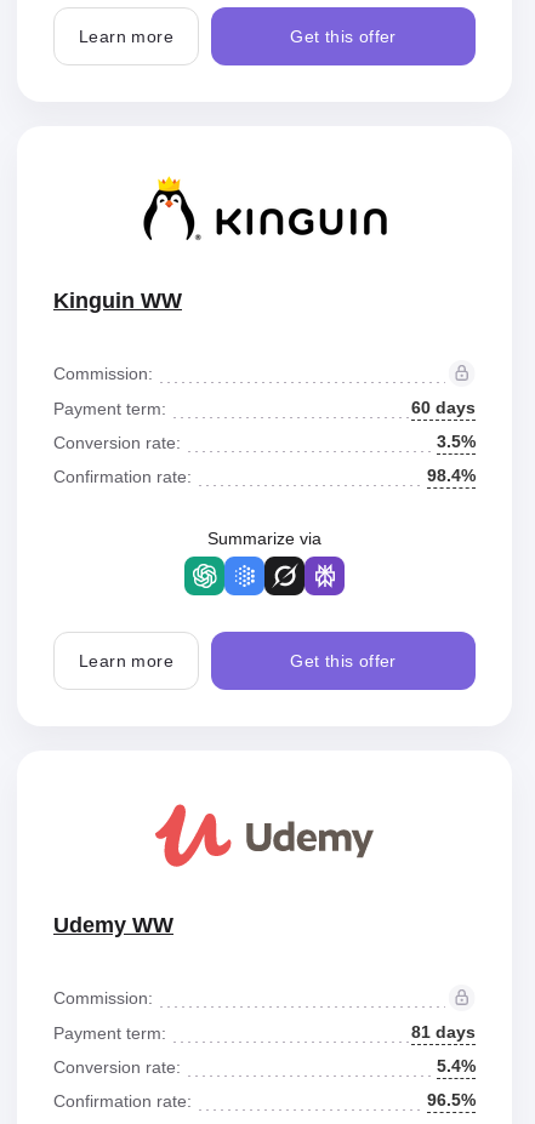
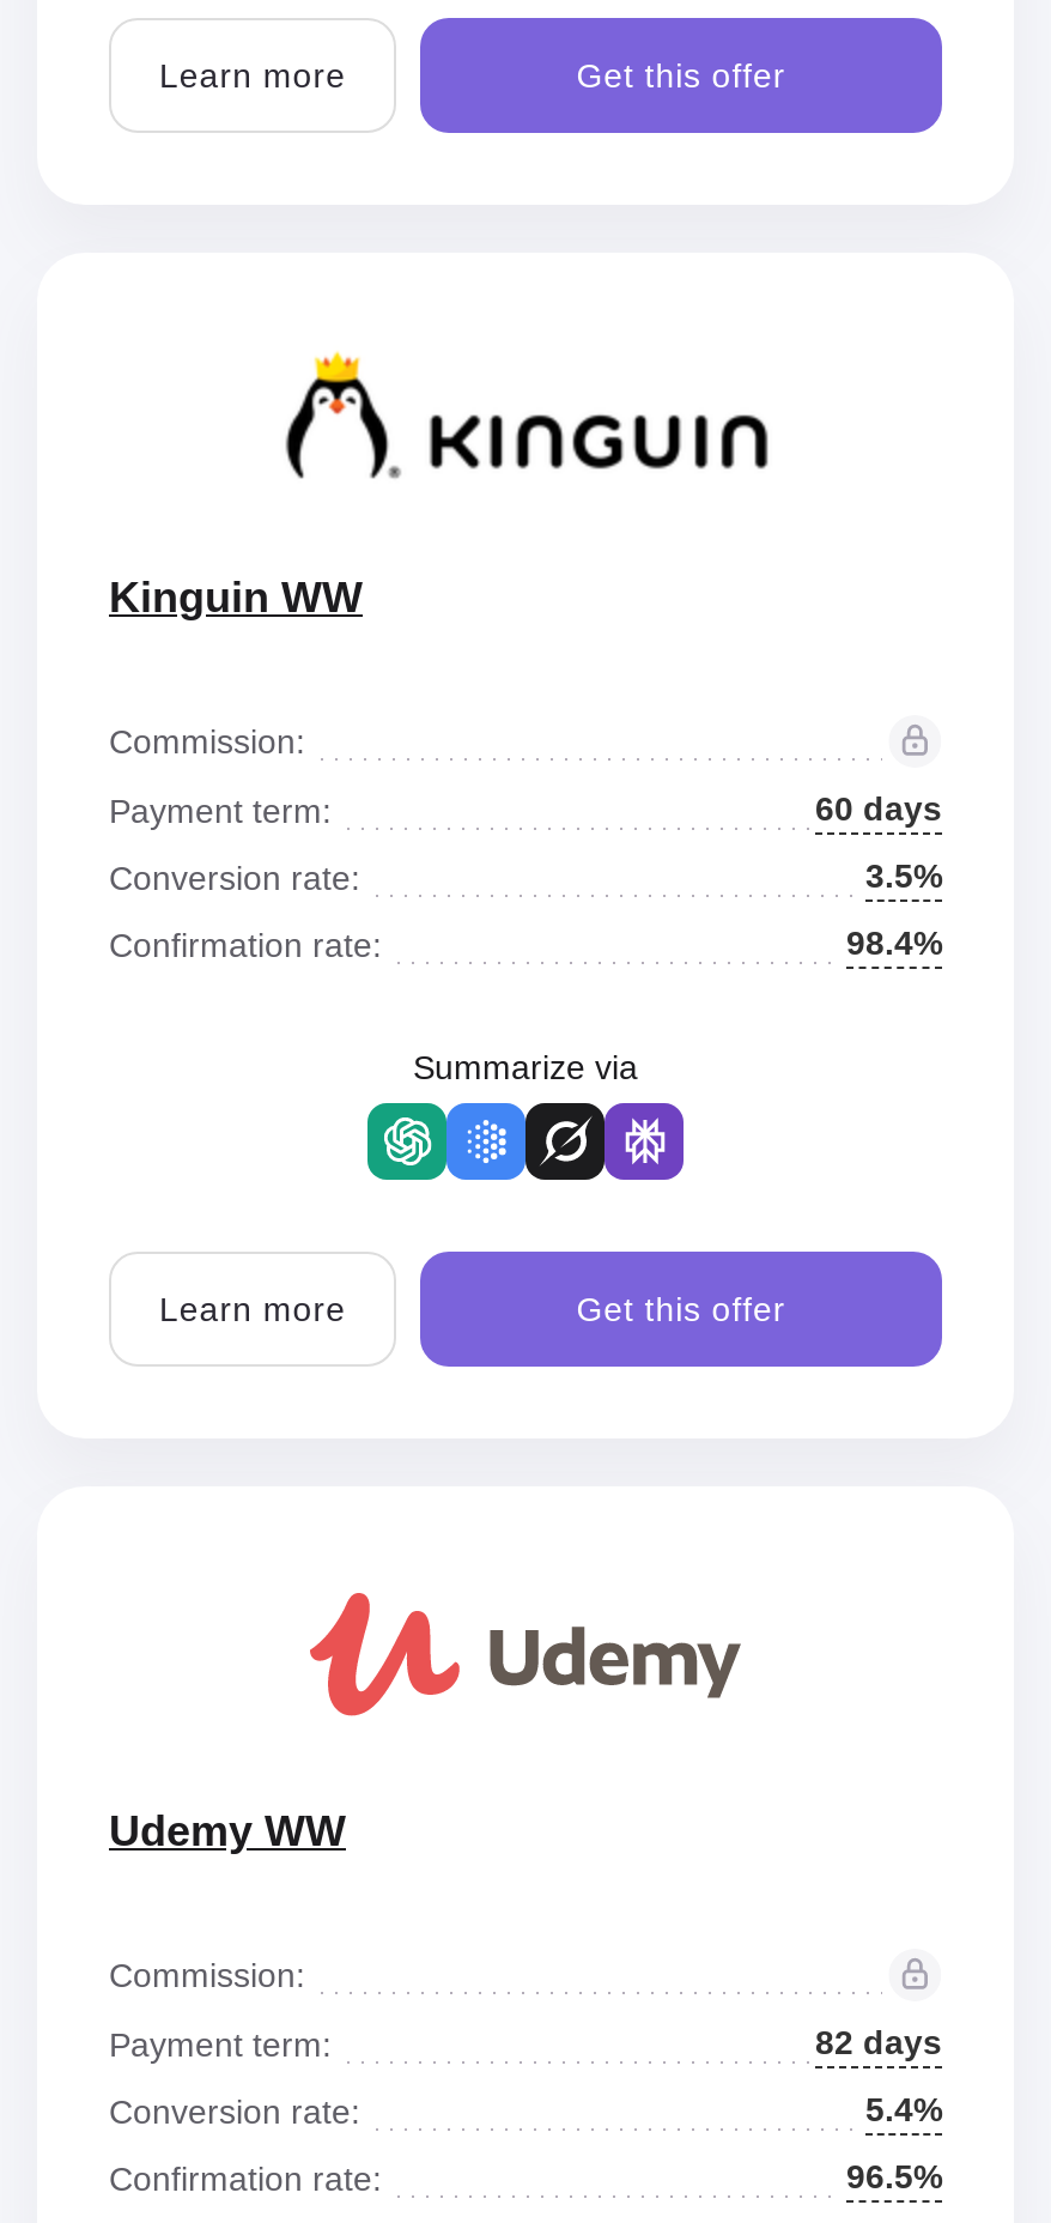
- 81 days
+ 82 days
